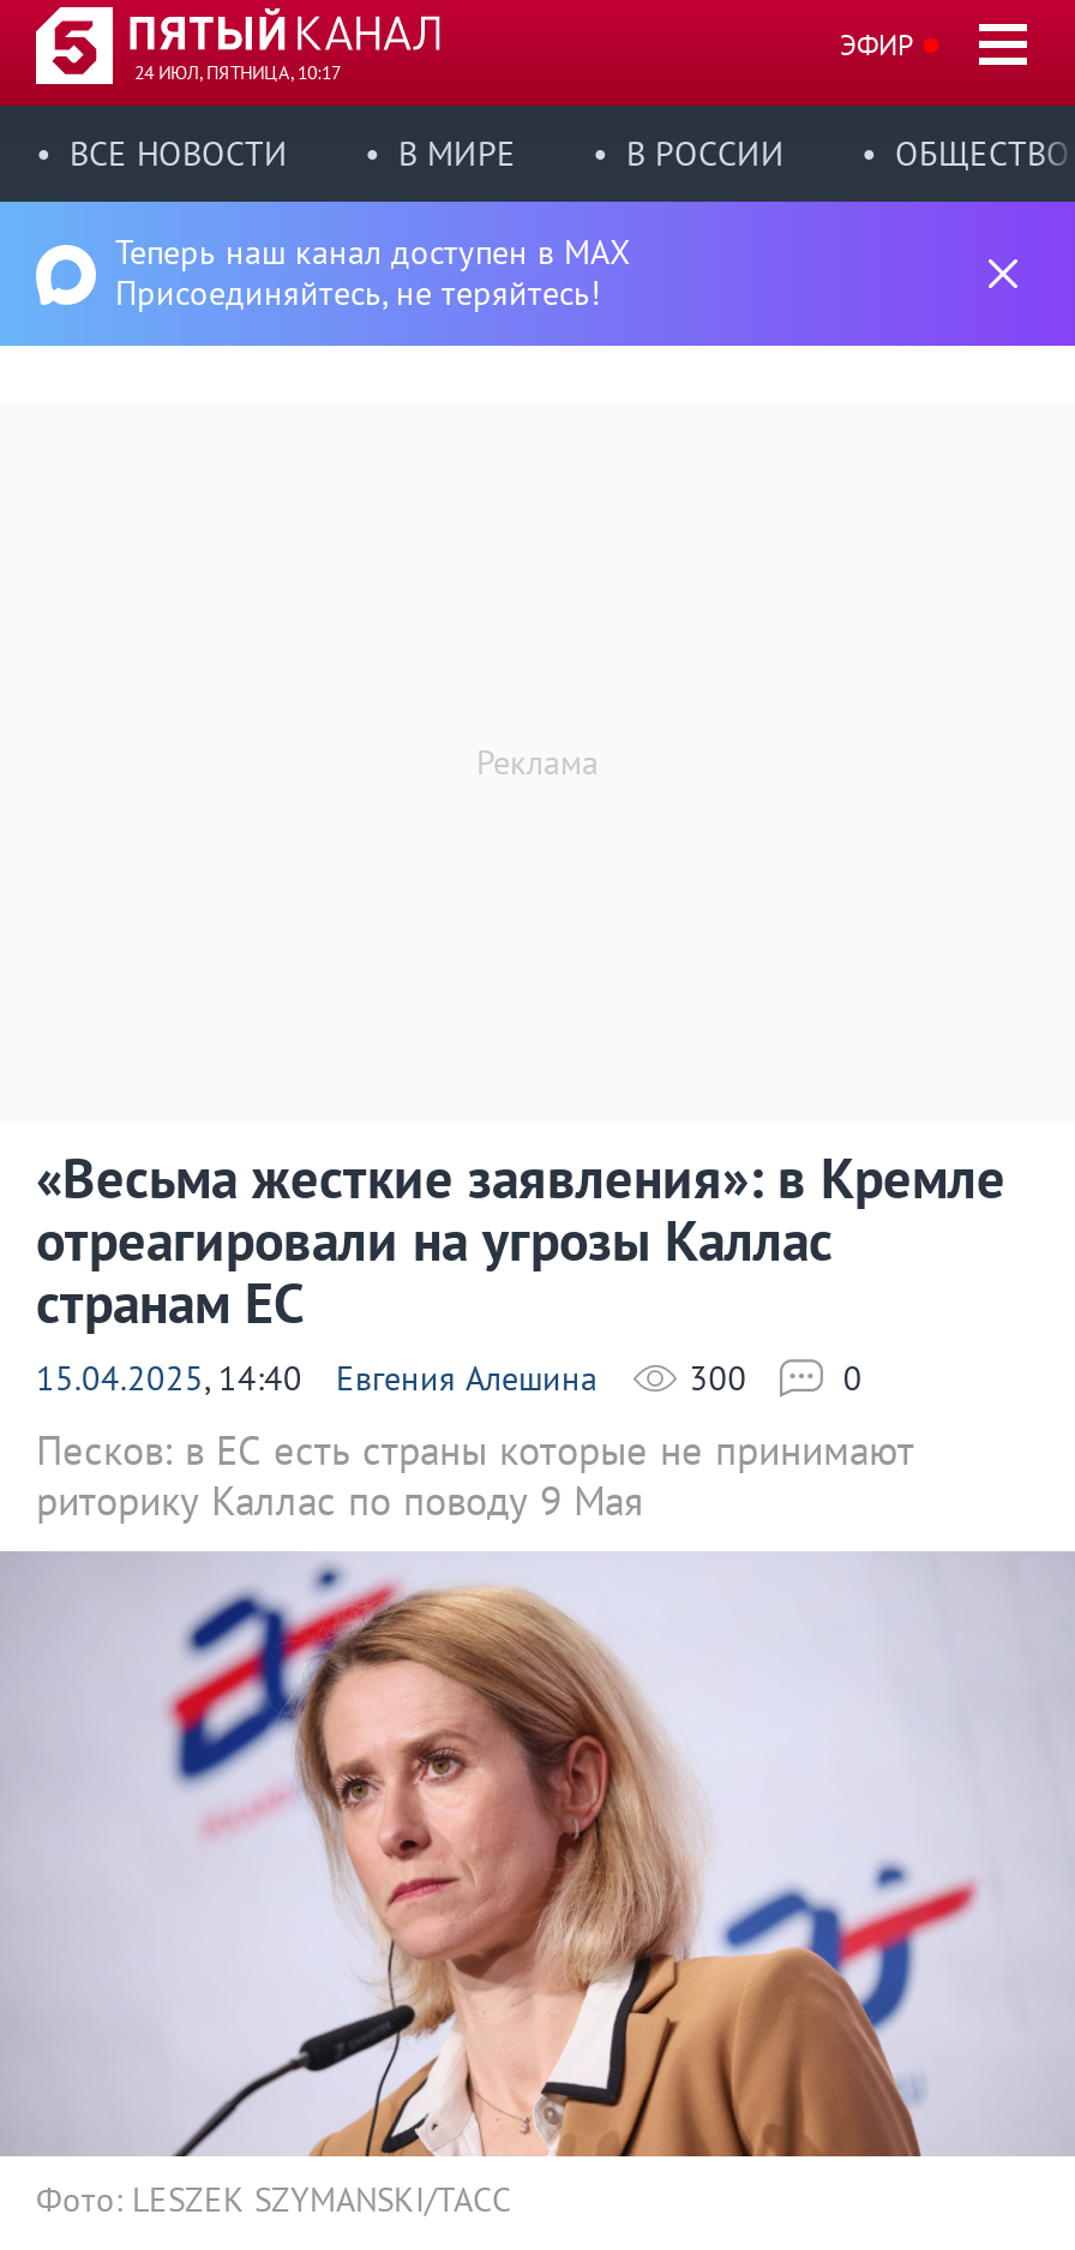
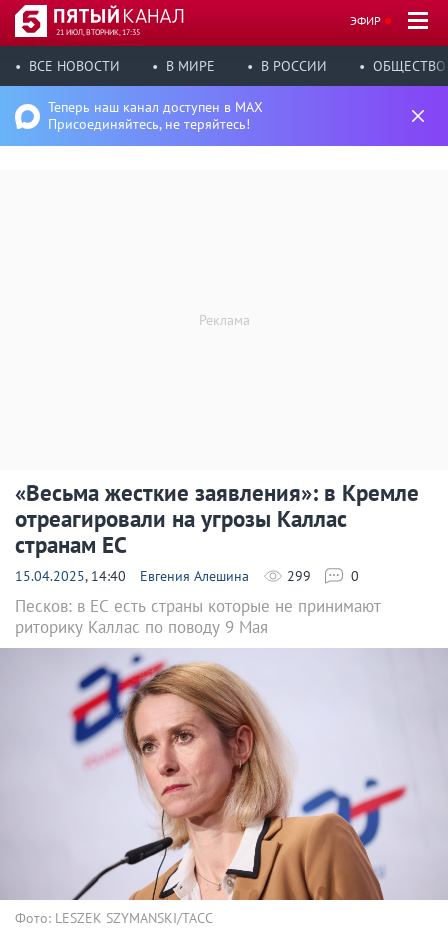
- 24 ИЮЛ, ПЯТНИЦА, 10:17
+ 21 ИЮЛ, ВТОРНИК, 17:35

- 300
+ 299
